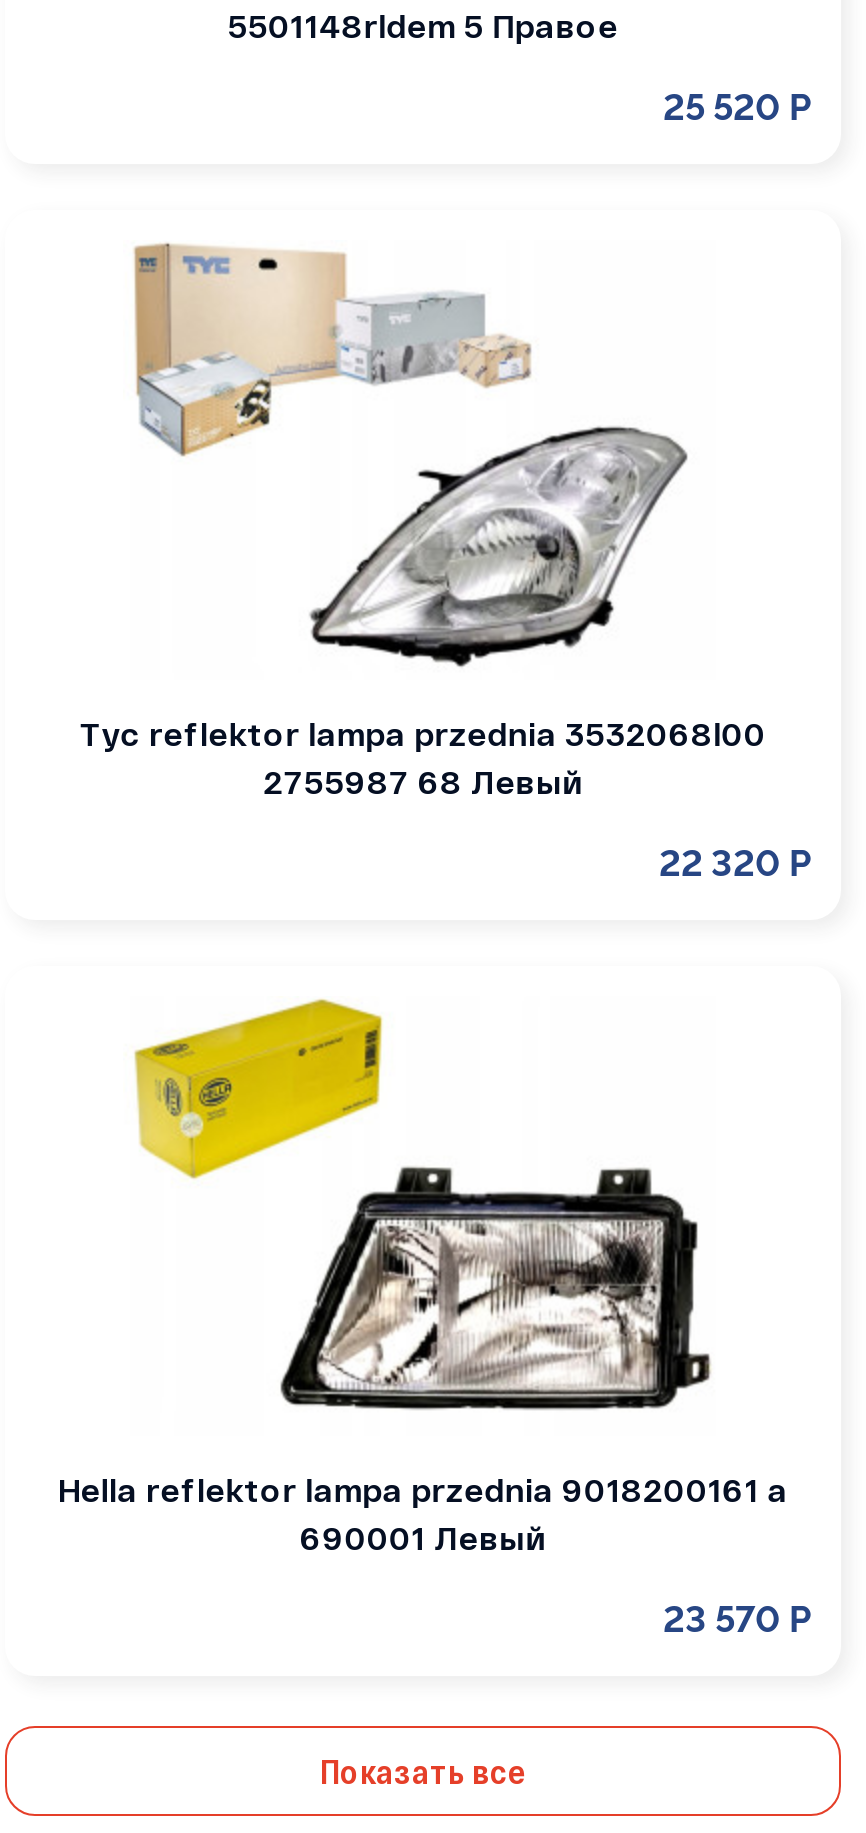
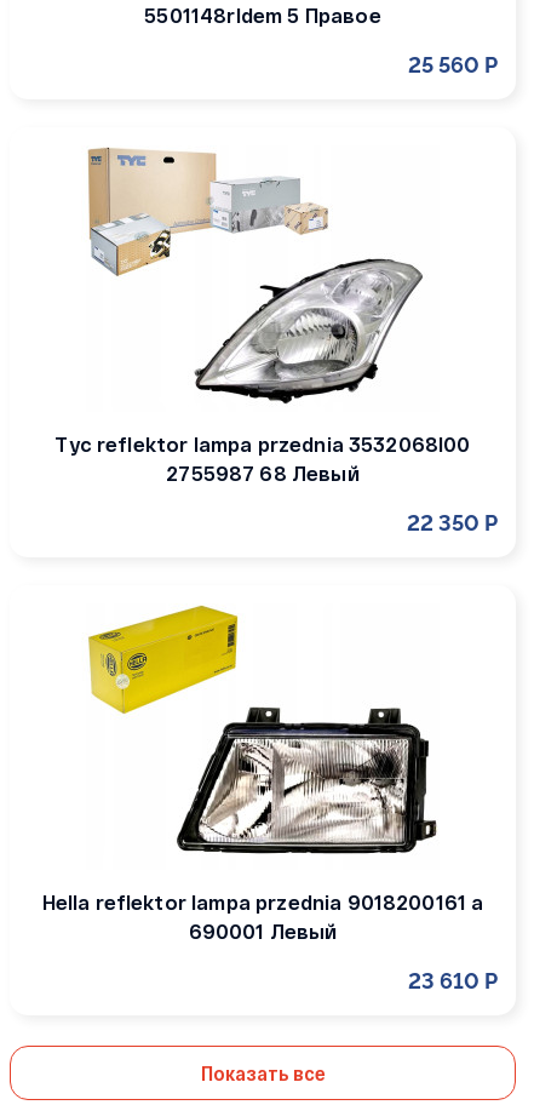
- 25 520 Р
+ 25 560 Р

- 22 320 Р
+ 22 350 Р

- 23 570 Р
+ 23 610 Р
